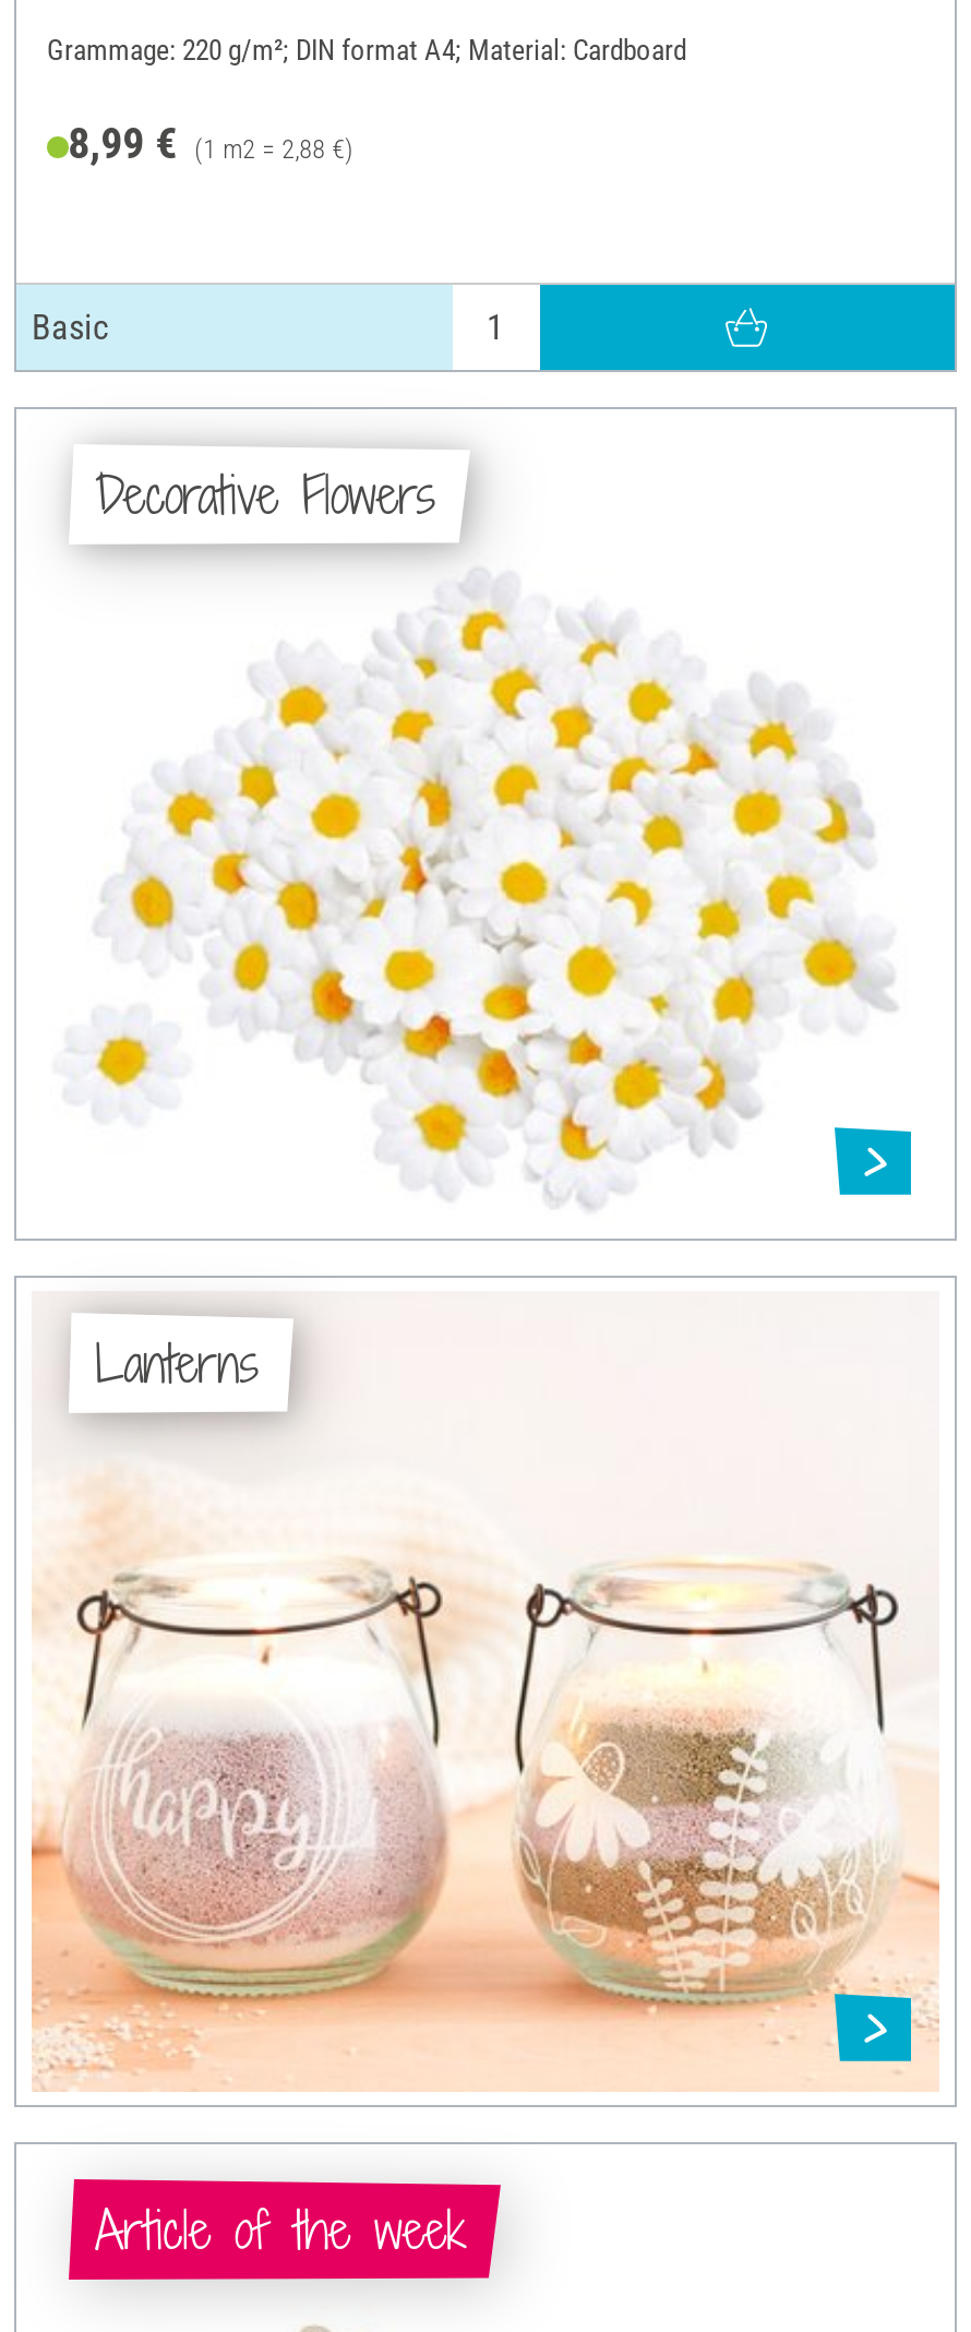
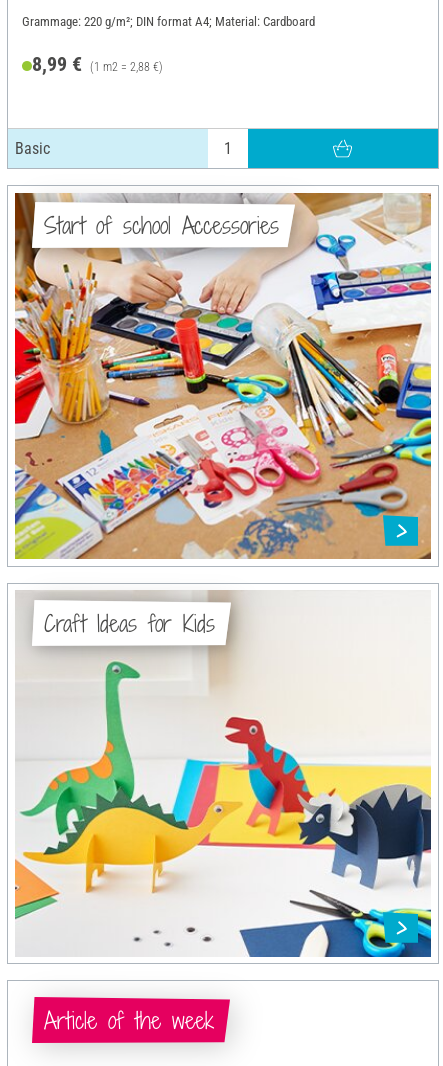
- [image]
- Decorative Flowers
+ [image]
+ Start of school Accessories

- [image]
- Lanterns
+ [image]
+ Craft Ideas for Kids
